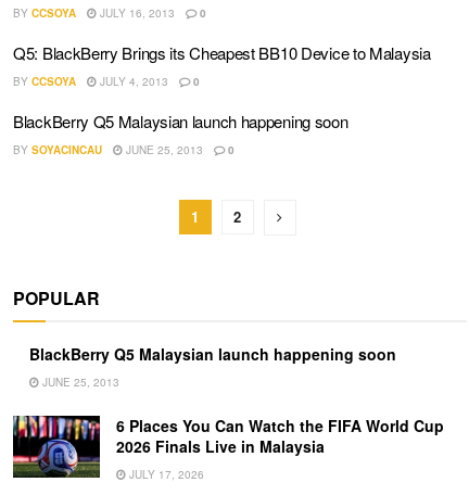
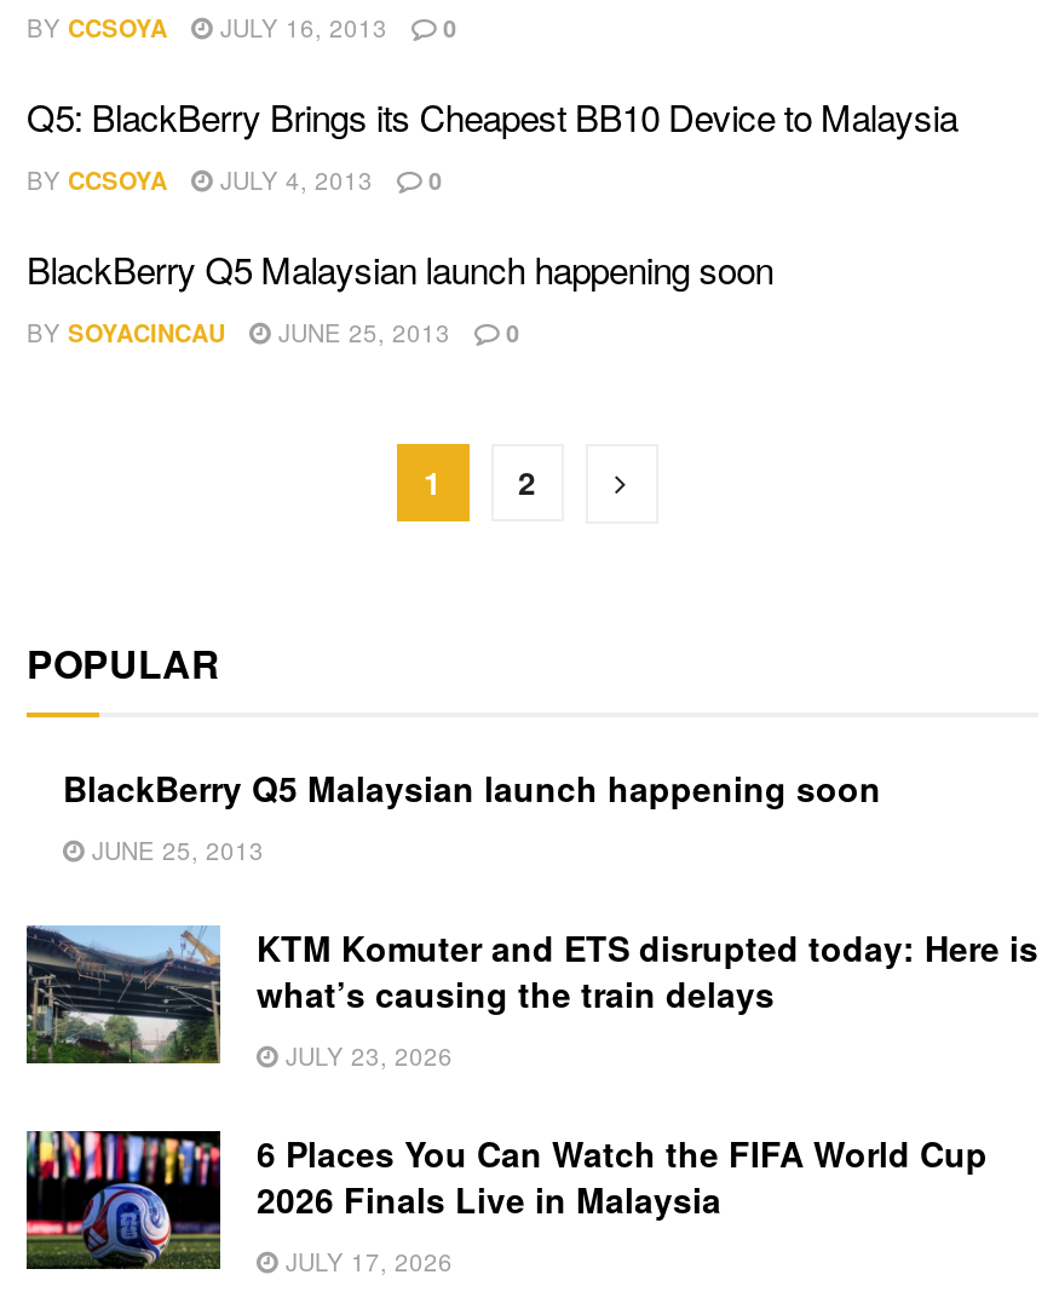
+ [image]
+ KTM Komuter and ETS disrupted today: Here is
+ what’s causing the train delays
+ JULY 23, 2026
